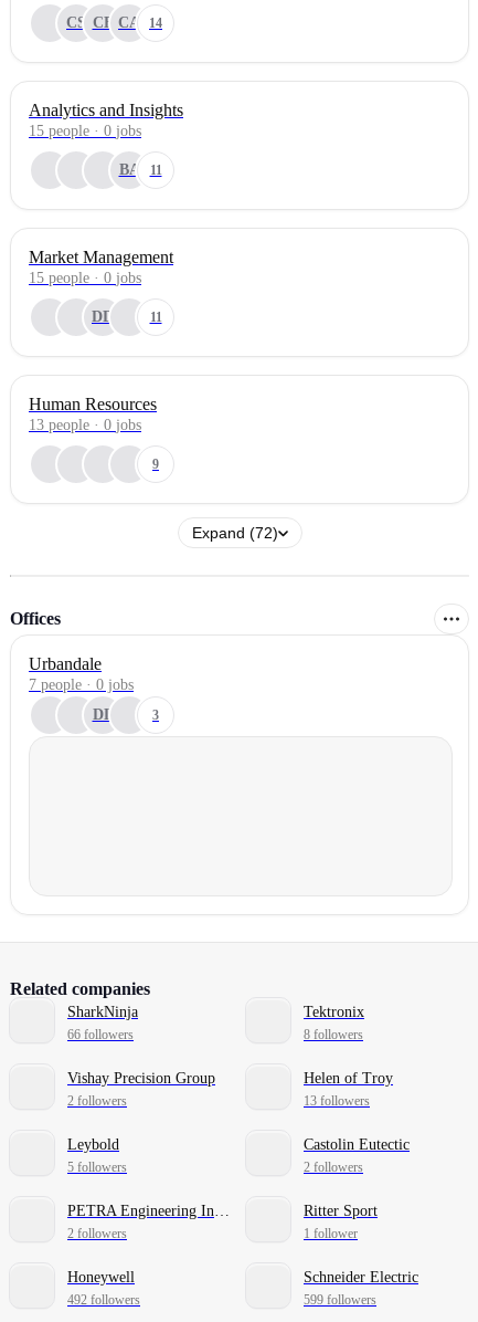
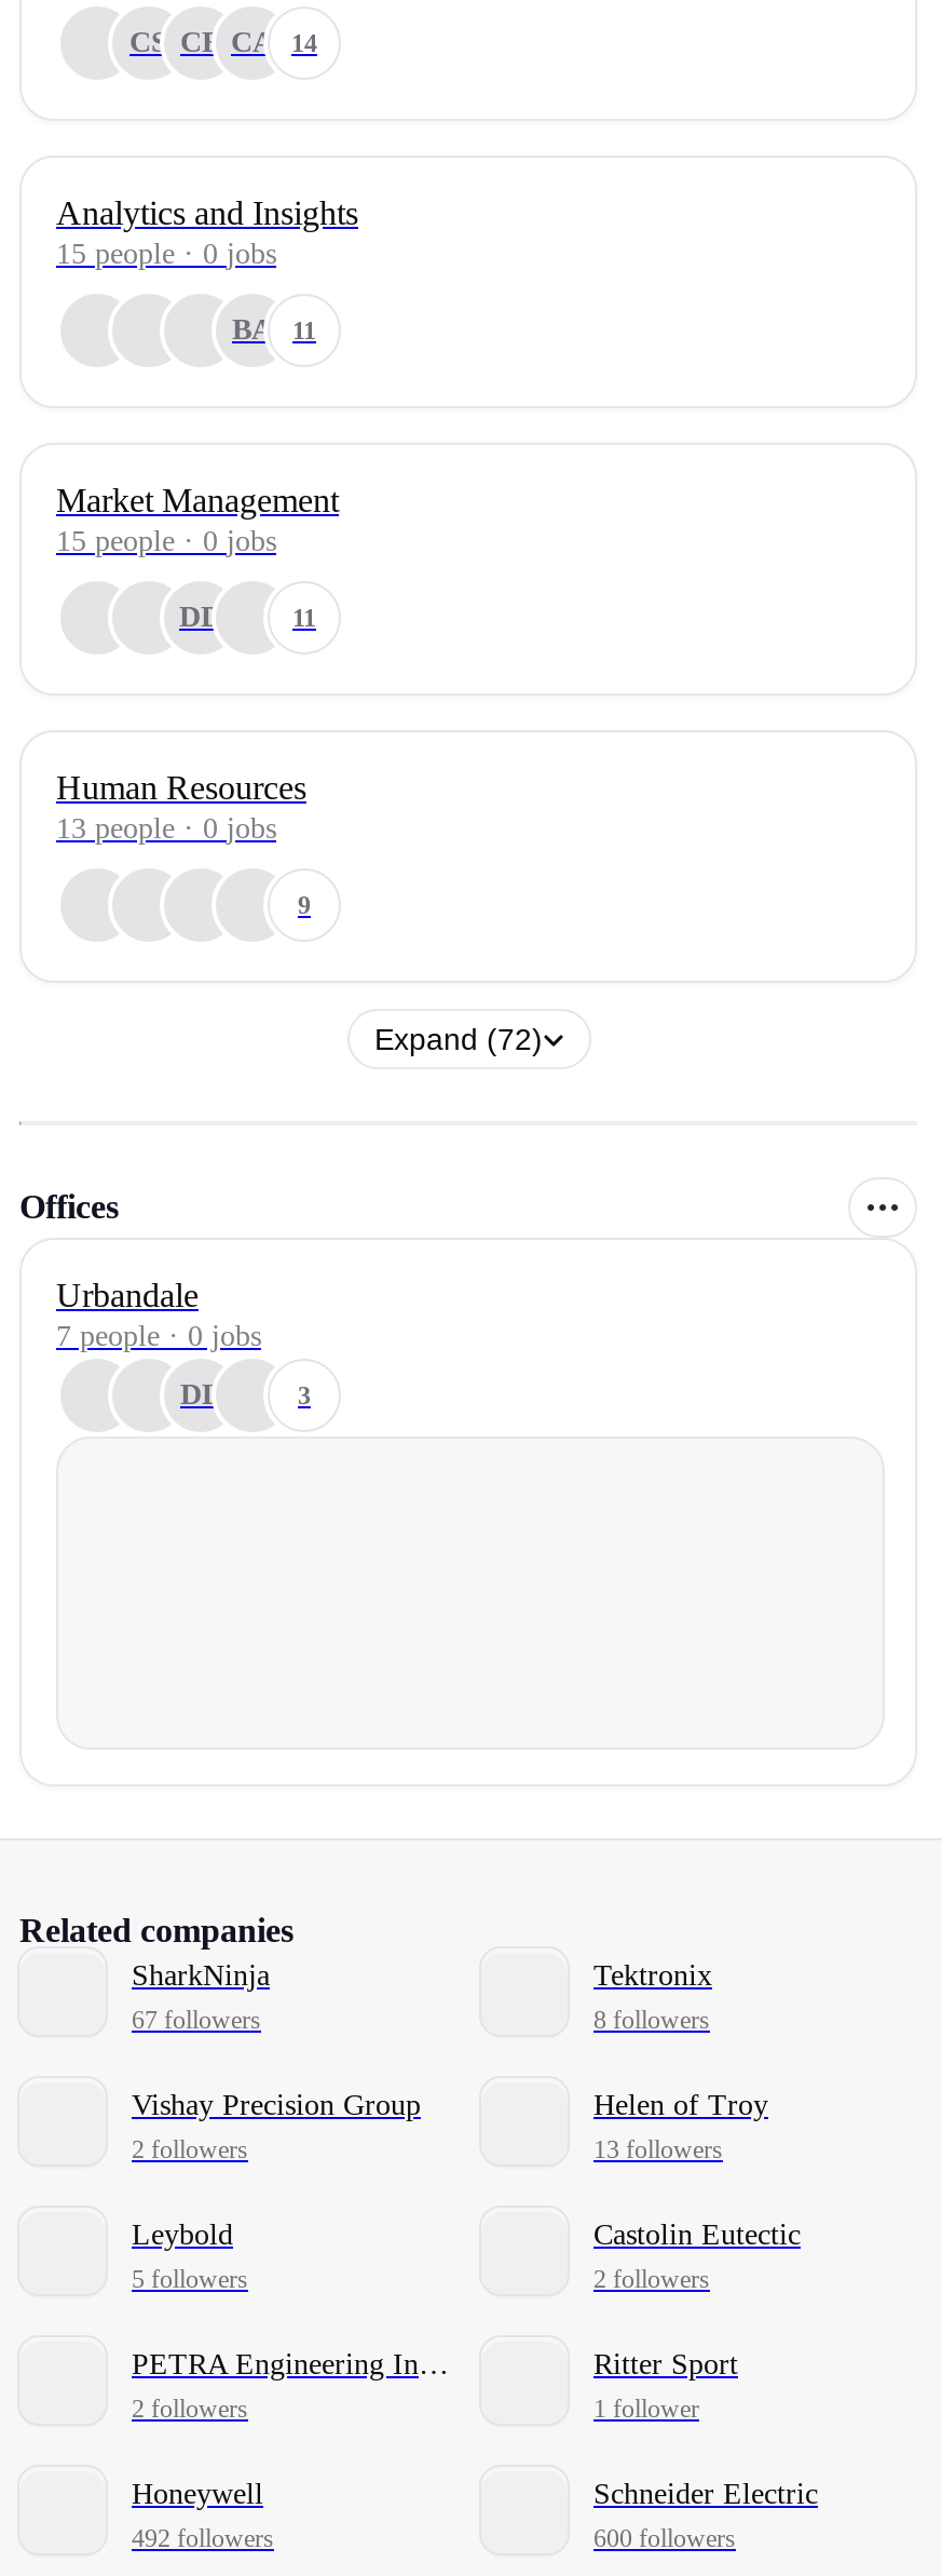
- 66 followers
+ 67 followers

- 599 followers
+ 600 followers
